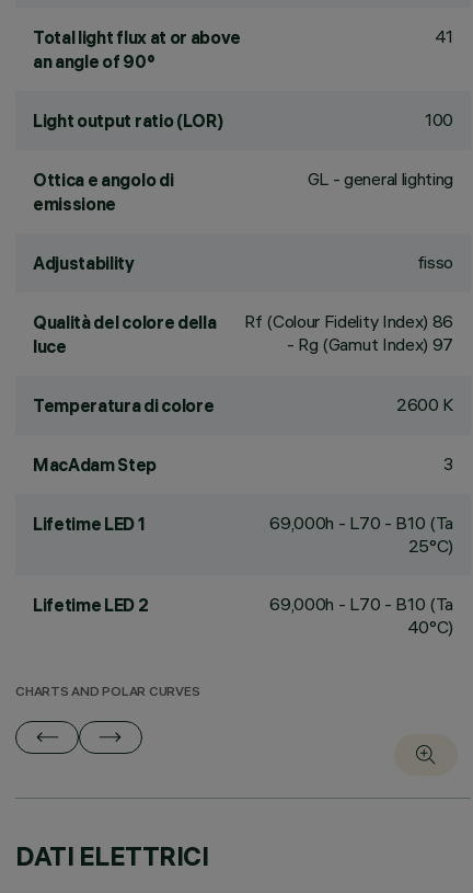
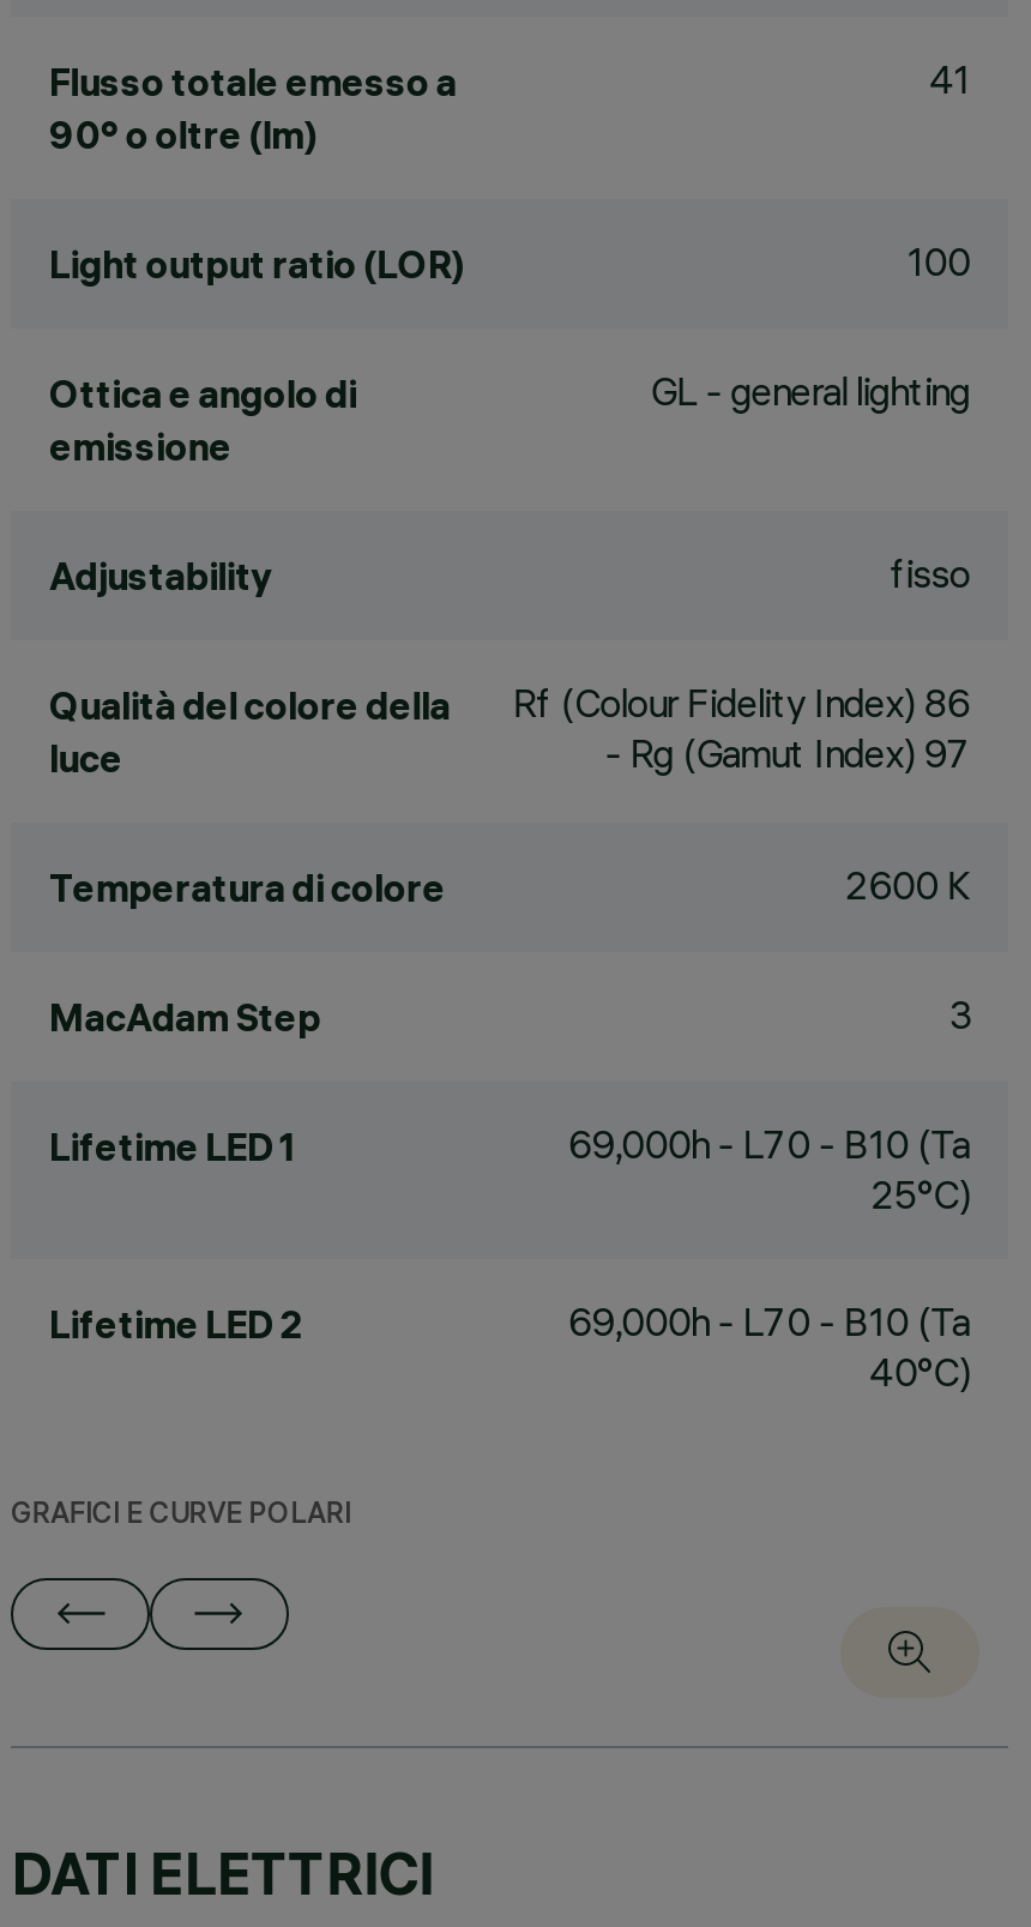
- Total light flux at or above
- an angle of 90°
+ Flusso totale emesso a
+ 90° o oltre (lm)

- CHARTS AND POLAR CURVES
+ GRAFICI E CURVE POLARI
